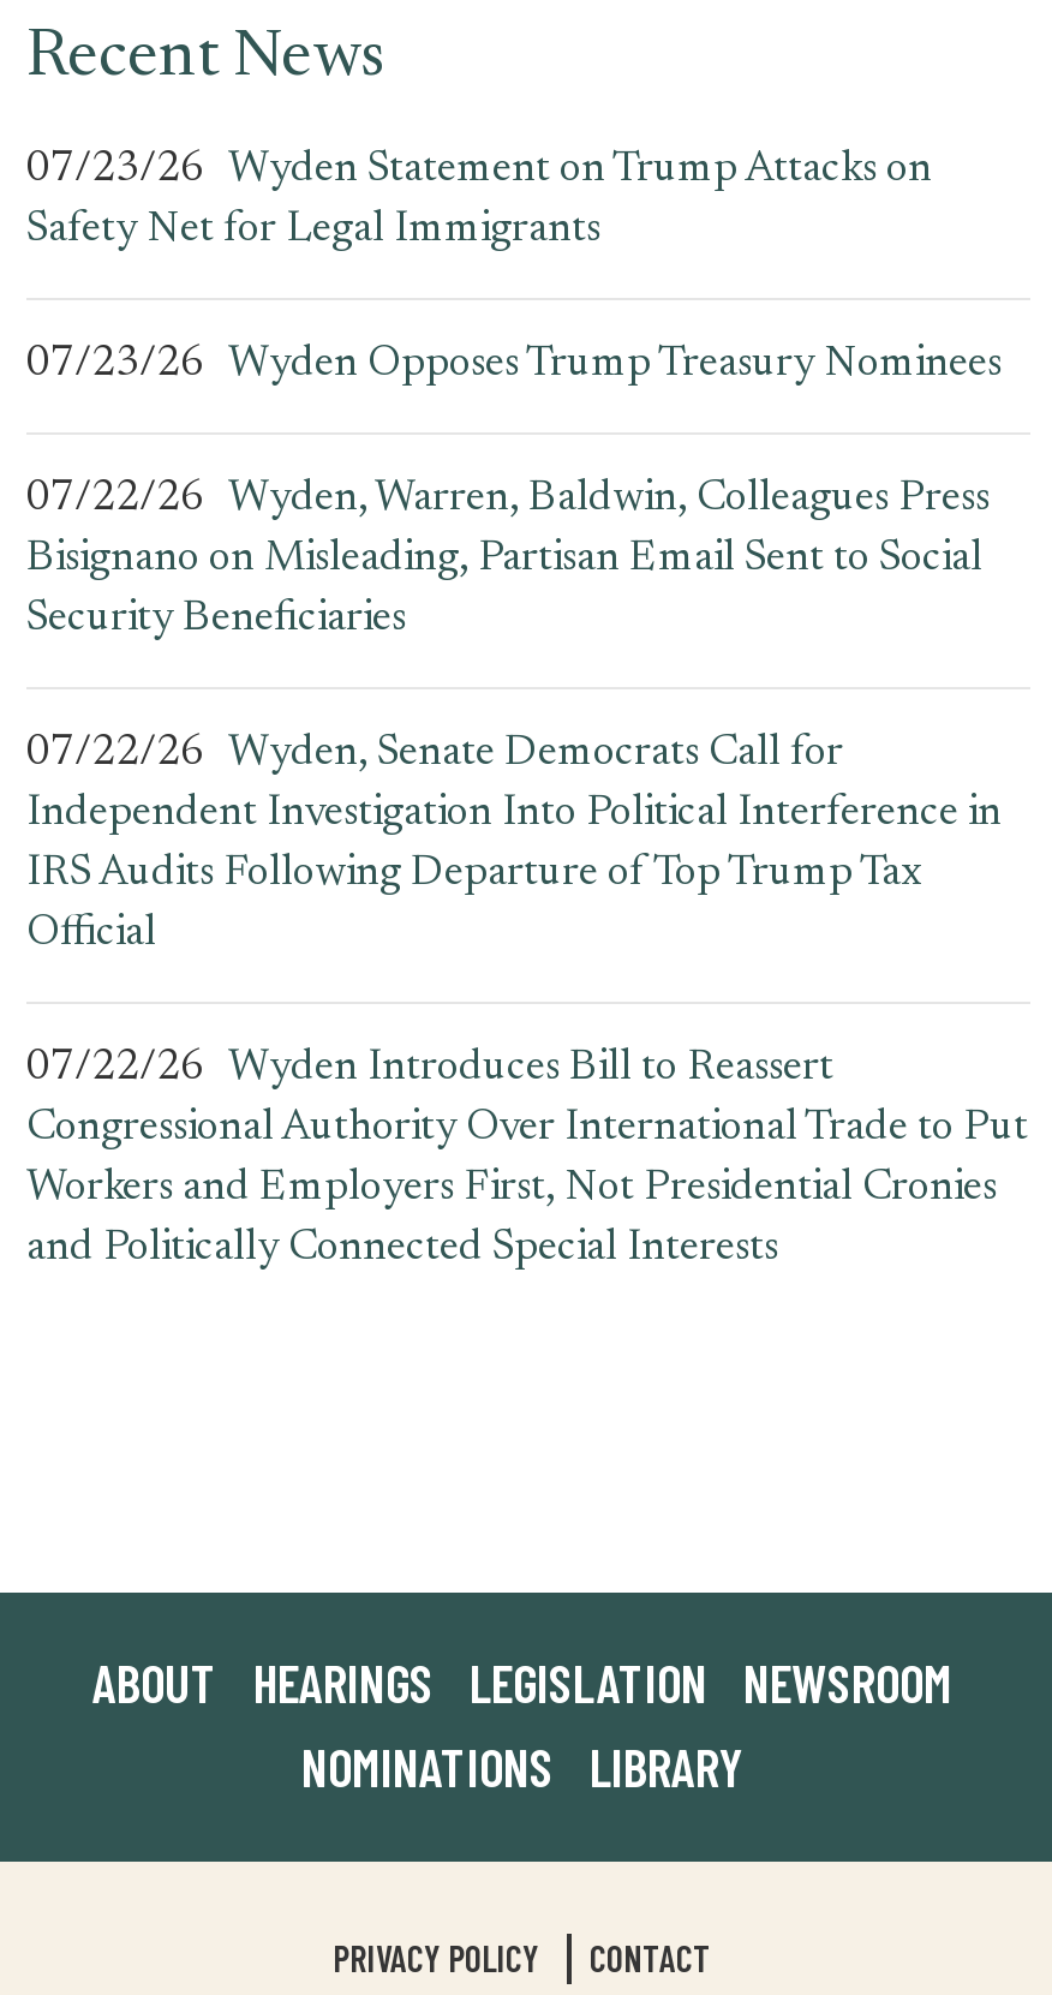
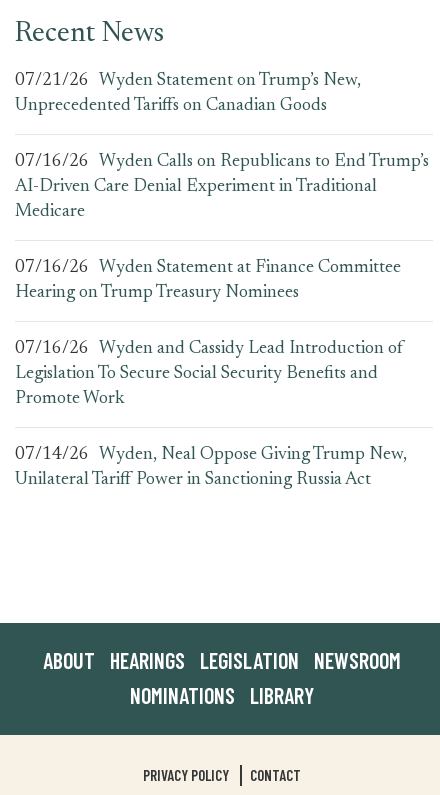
- 07/23/26 Wyden Statement on Trump Attacks on
- Safety Net for Legal Immigrants
+ 07/21/26 Wyden Statement on Trump’s New,
+ Unprecedented Tariffs on Canadian Goods

- 07/23/26 Wyden Opposes Trump Treasury Nominees
+ 07/16/26 Wyden Calls on Republicans to End Trump’s
+ AI-Driven Care Denial Experiment in Traditional
+ Medicare

- 07/22/26 Wyden, Warren, Baldwin, Colleagues Press
- Bisignano on Misleading, Partisan Email Sent to Social
- Security Beneficiaries
+ 07/16/26 Wyden Statement at Finance Committee
+ Hearing on Trump Treasury Nominees

- 07/22/26 Wyden, Senate Democrats Call for
- Independent Investigation Into Political Interference in
- IRS Audits Following Departure of Top Trump Tax
- Official
+ 07/16/26 Wyden and Cassidy Lead Introduction of
+ Legislation To Secure Social Security Benefits and
+ Promote Work

- 07/22/26 Wyden Introduces Bill to Reassert
- Congressional Authority Over International Trade to Put
- Workers and Employers First, Not Presidential Cronies
- and Politically Connected Special Interests
+ 07/14/26 Wyden, Neal Oppose Giving Trump New,
+ Unilateral Tariff Power in Sanctioning Russia Act
